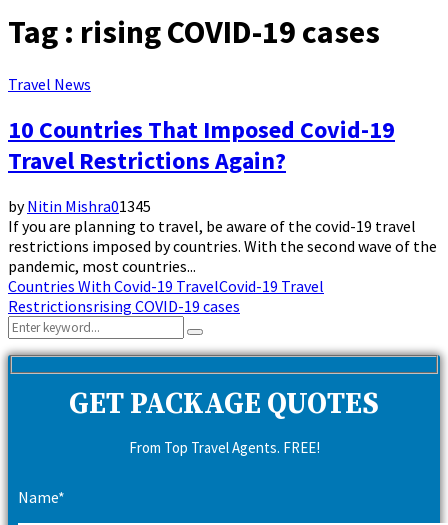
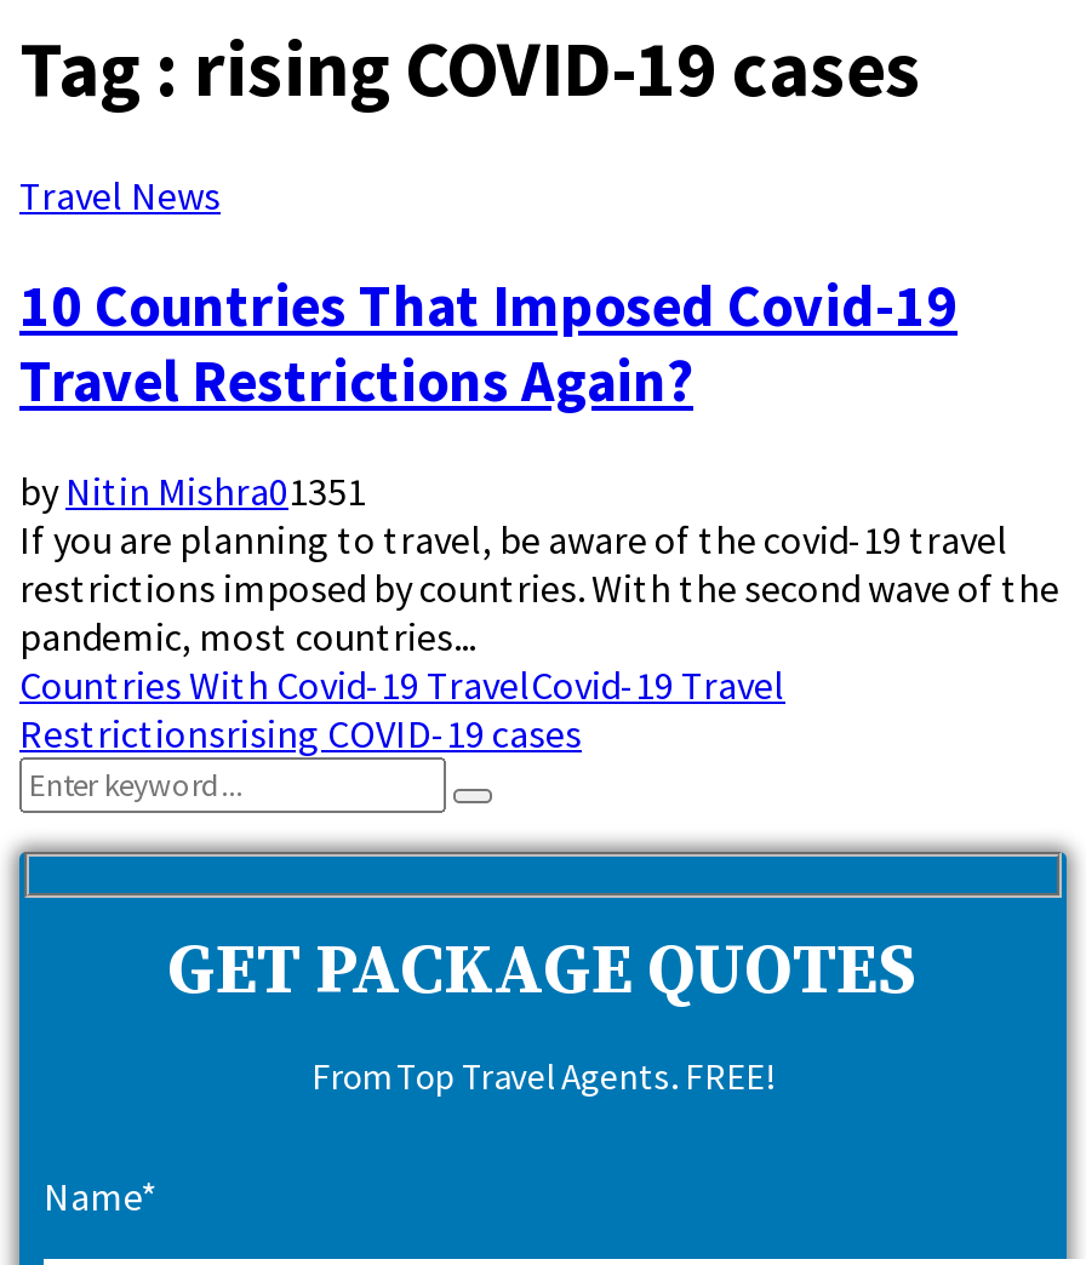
- by Nitin Mishra01345
+ by Nitin Mishra01351
